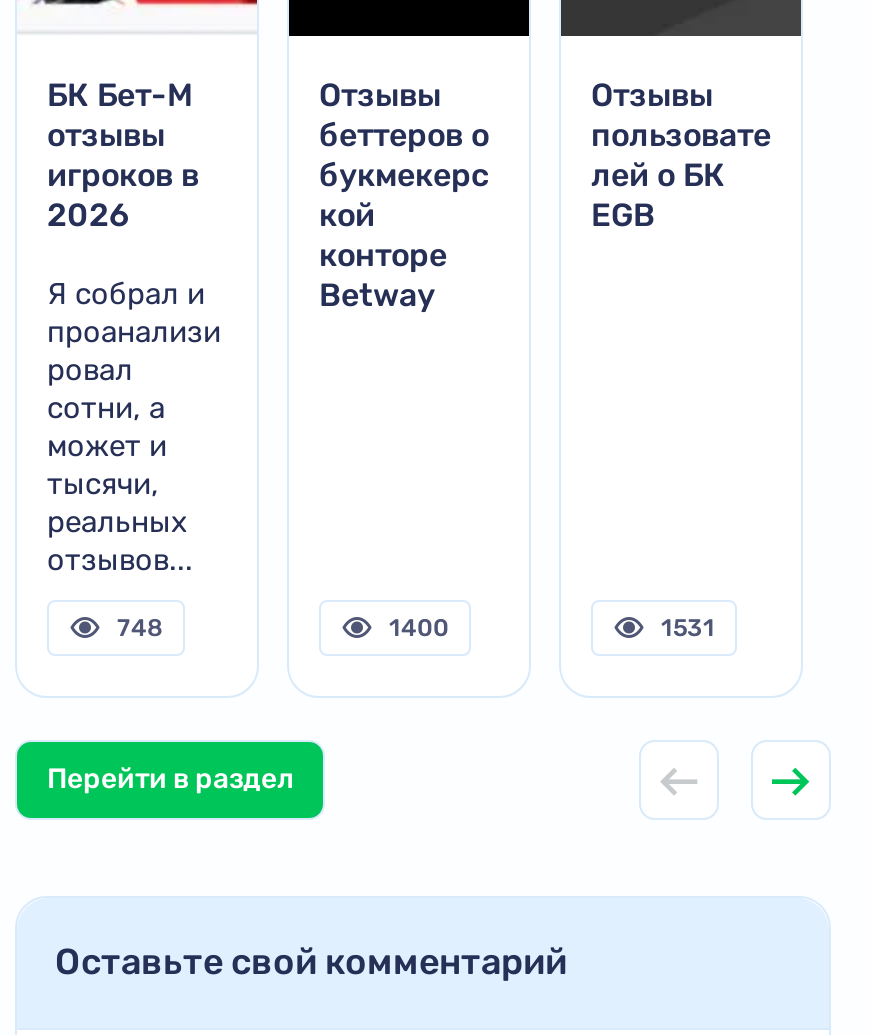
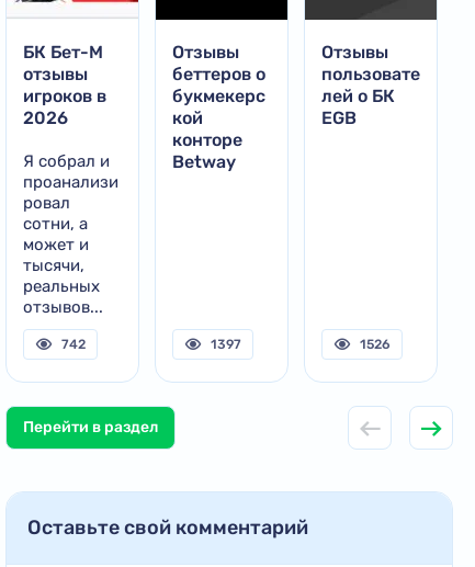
- 748
+ 742

- 1400
+ 1397

- 1531
+ 1526
